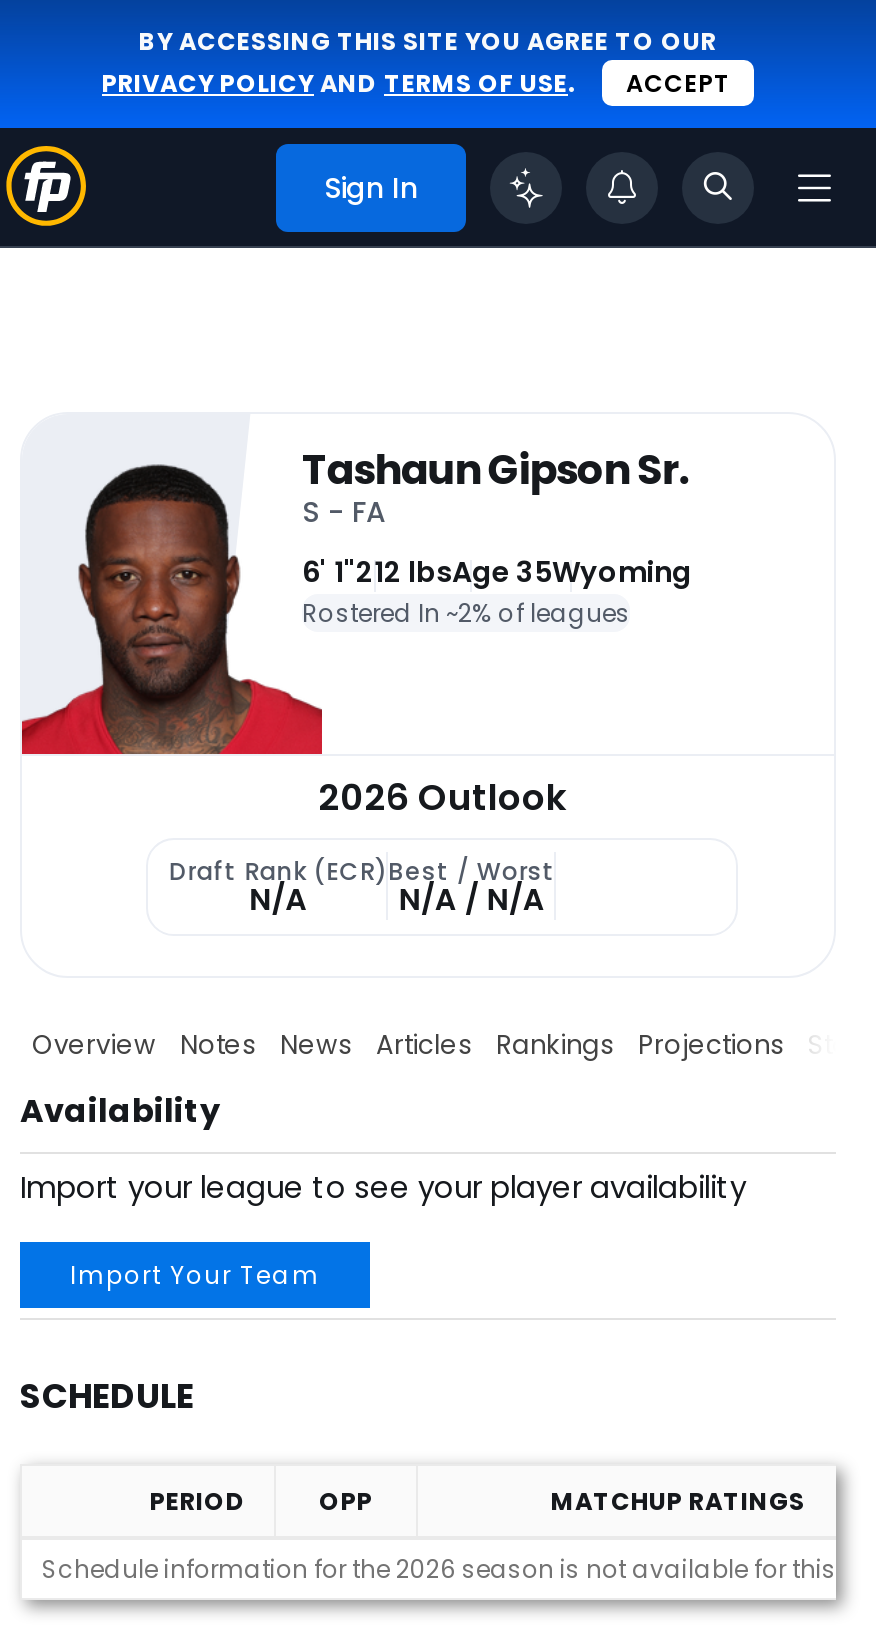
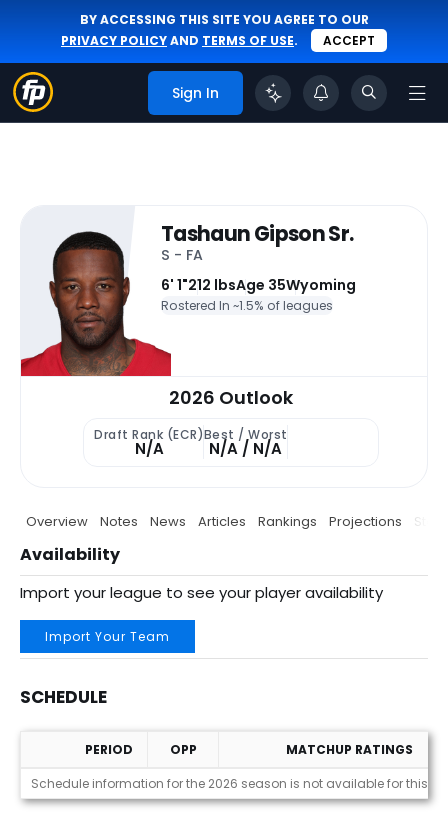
- Rostered In ~2% of leagues
+ Rostered In ~1.5% of leagues
